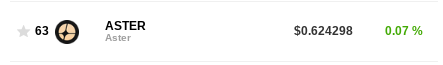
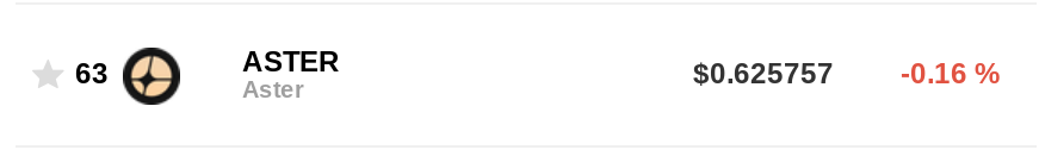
- $0.624298
+ $0.625757

- 0.07 %
+ -0.16 %
